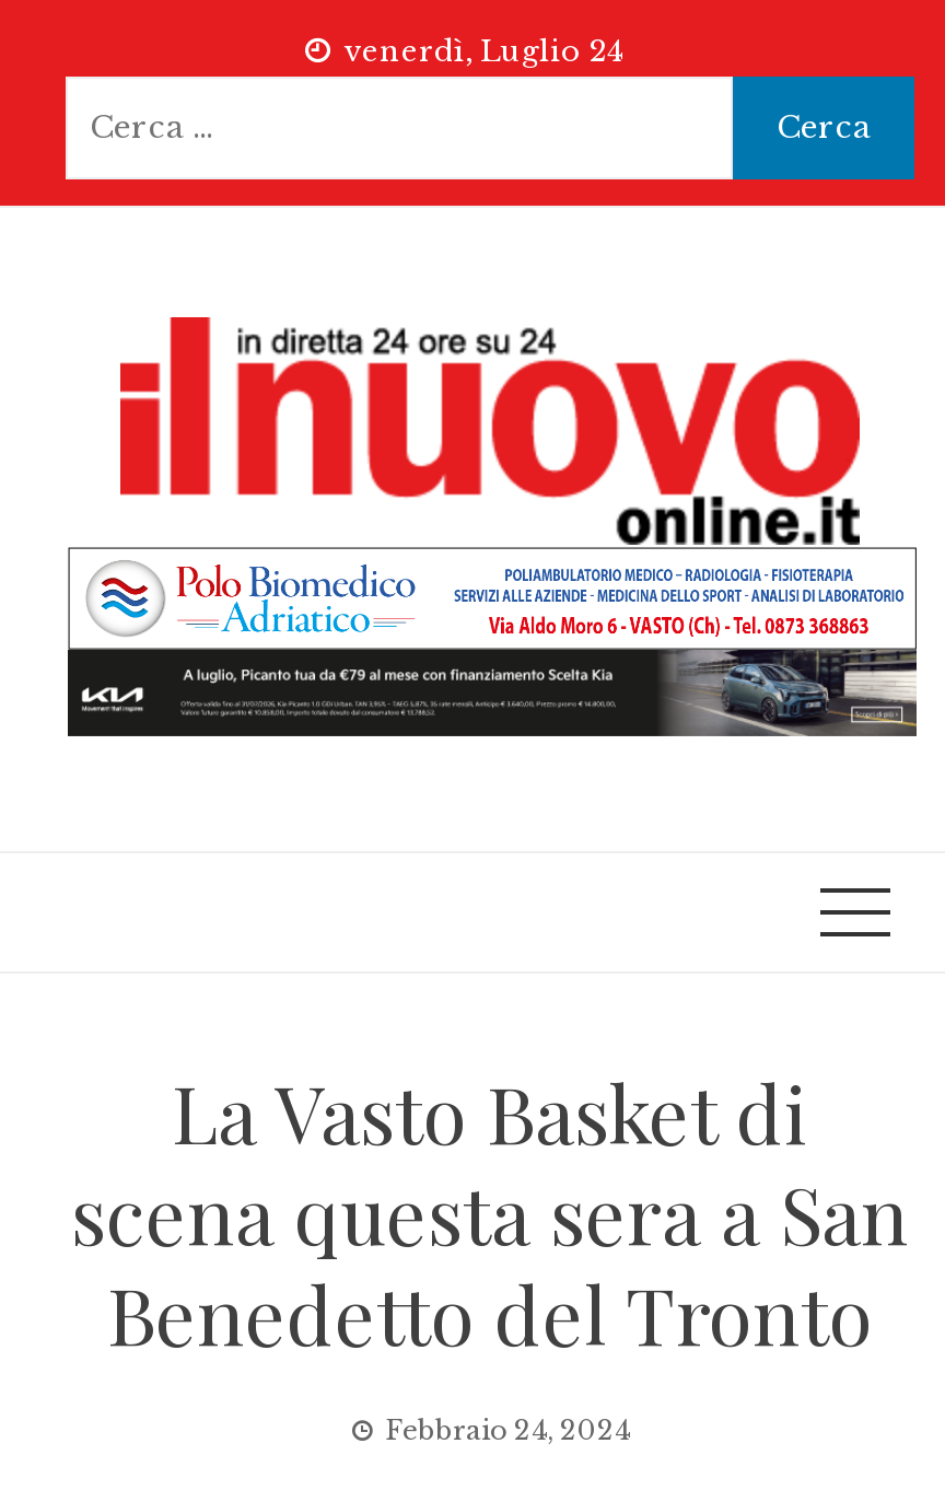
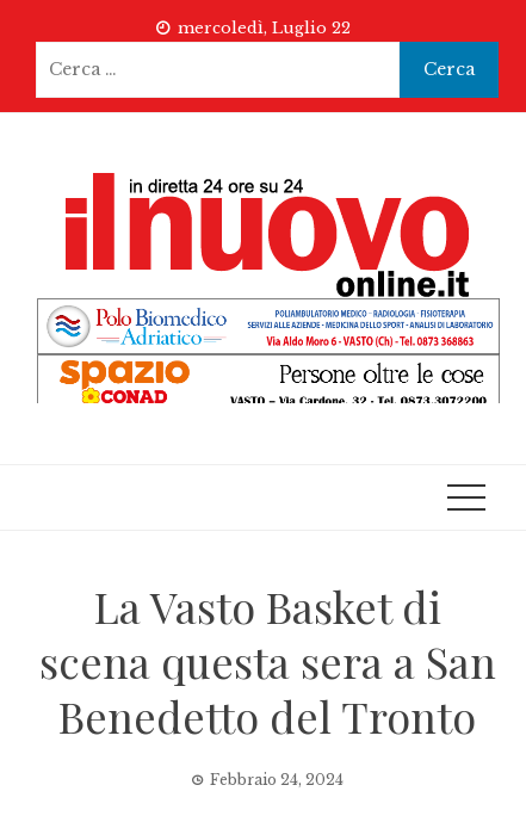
- venerdì, Luglio 24
+ mercoledì, Luglio 22

- [image]
+ [image]
